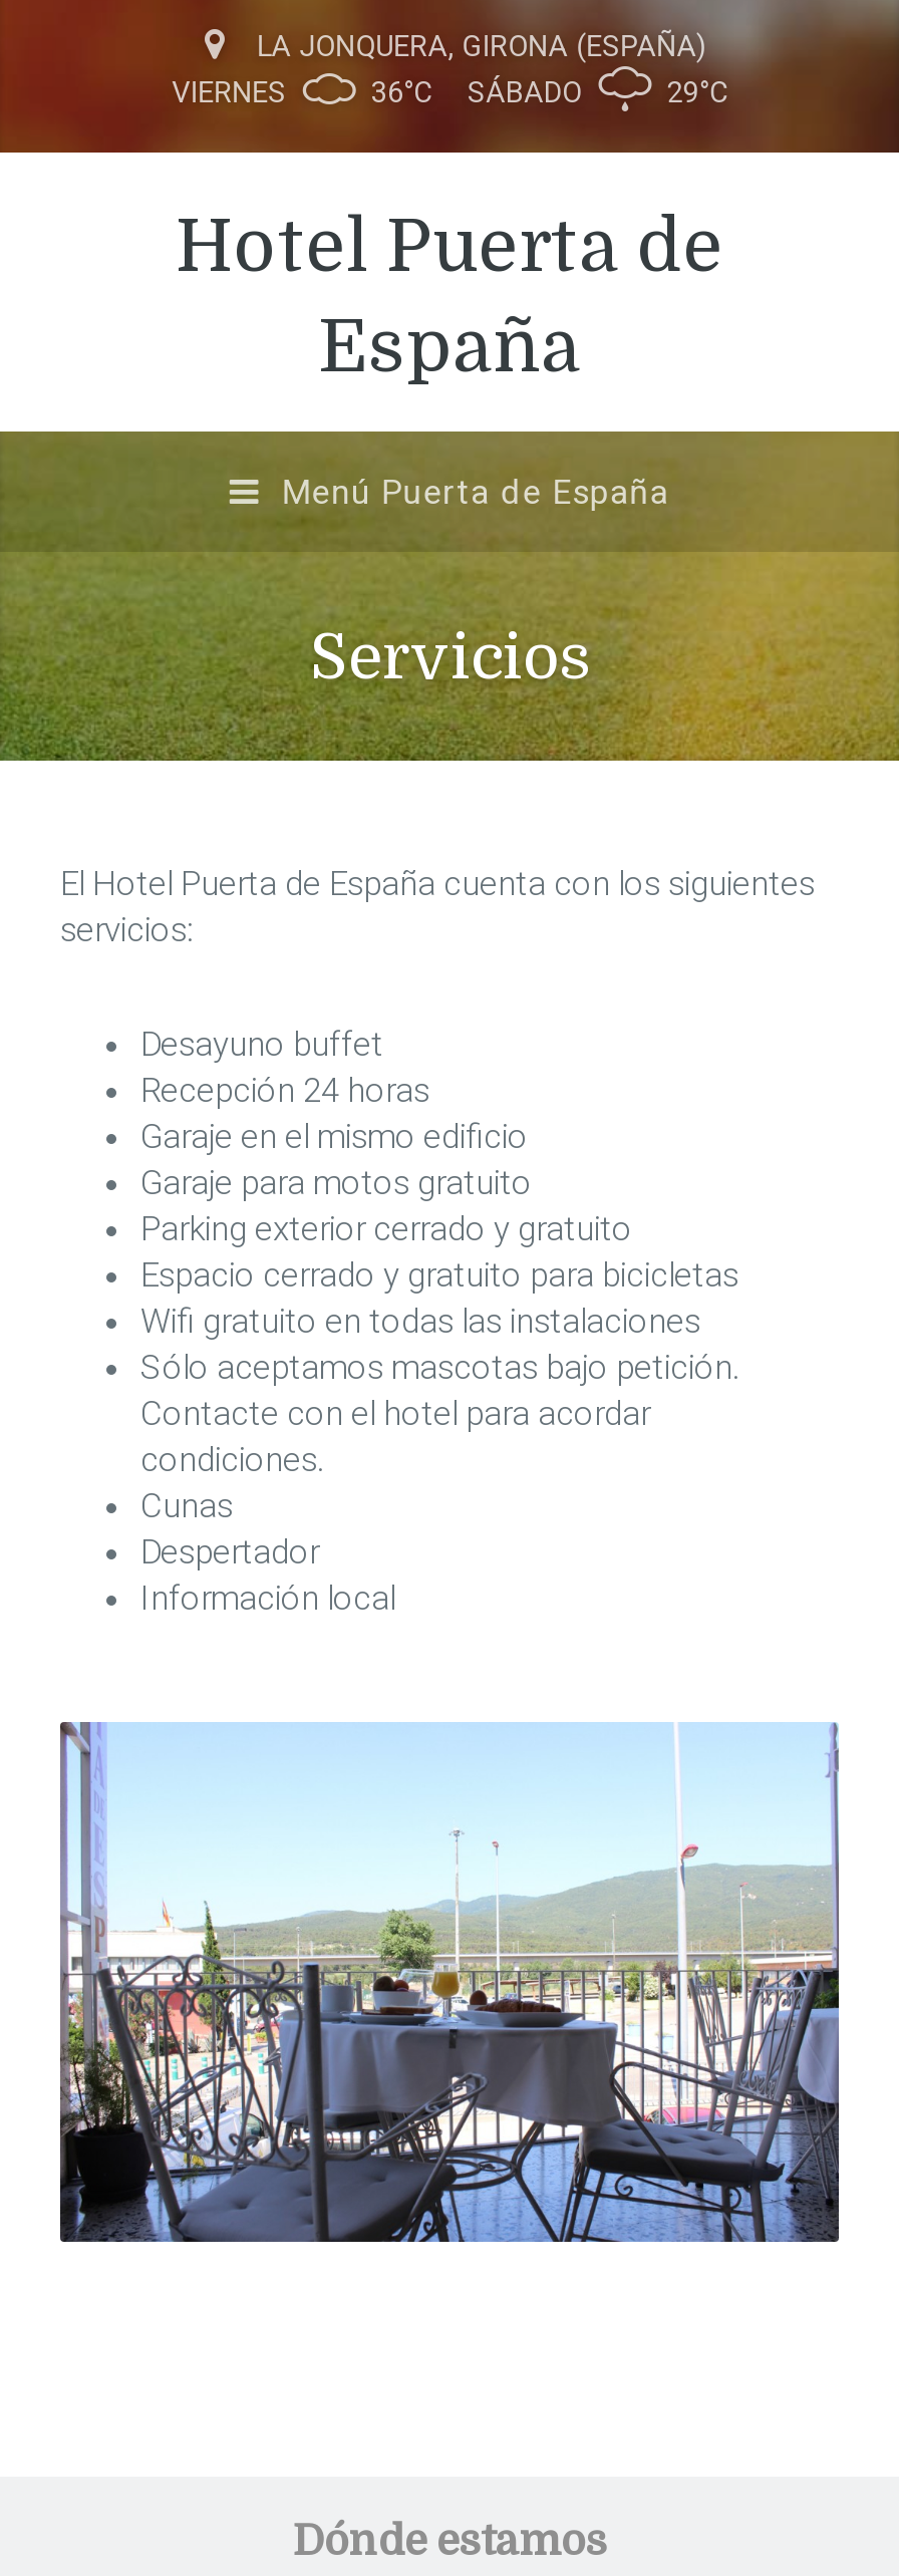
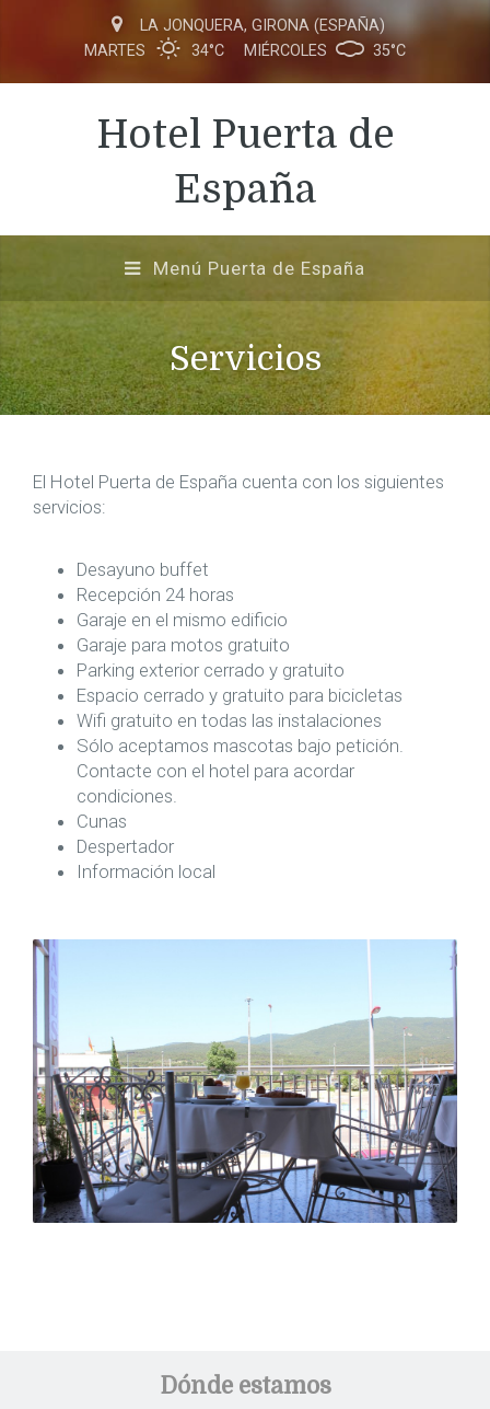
- VIERNES
- 36°C
- SÁBADO
- 29°C
+ MARTES
+ 34°C
+ MIÉRCOLES
+ 35°C
